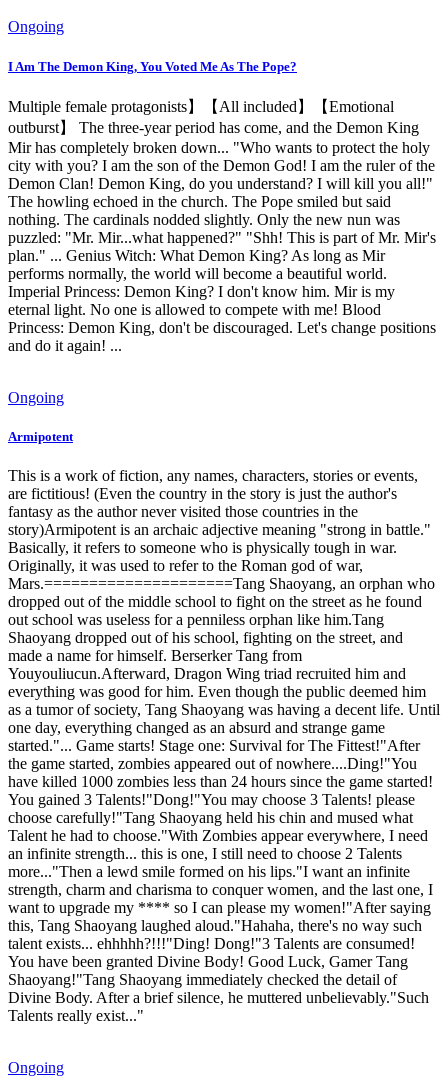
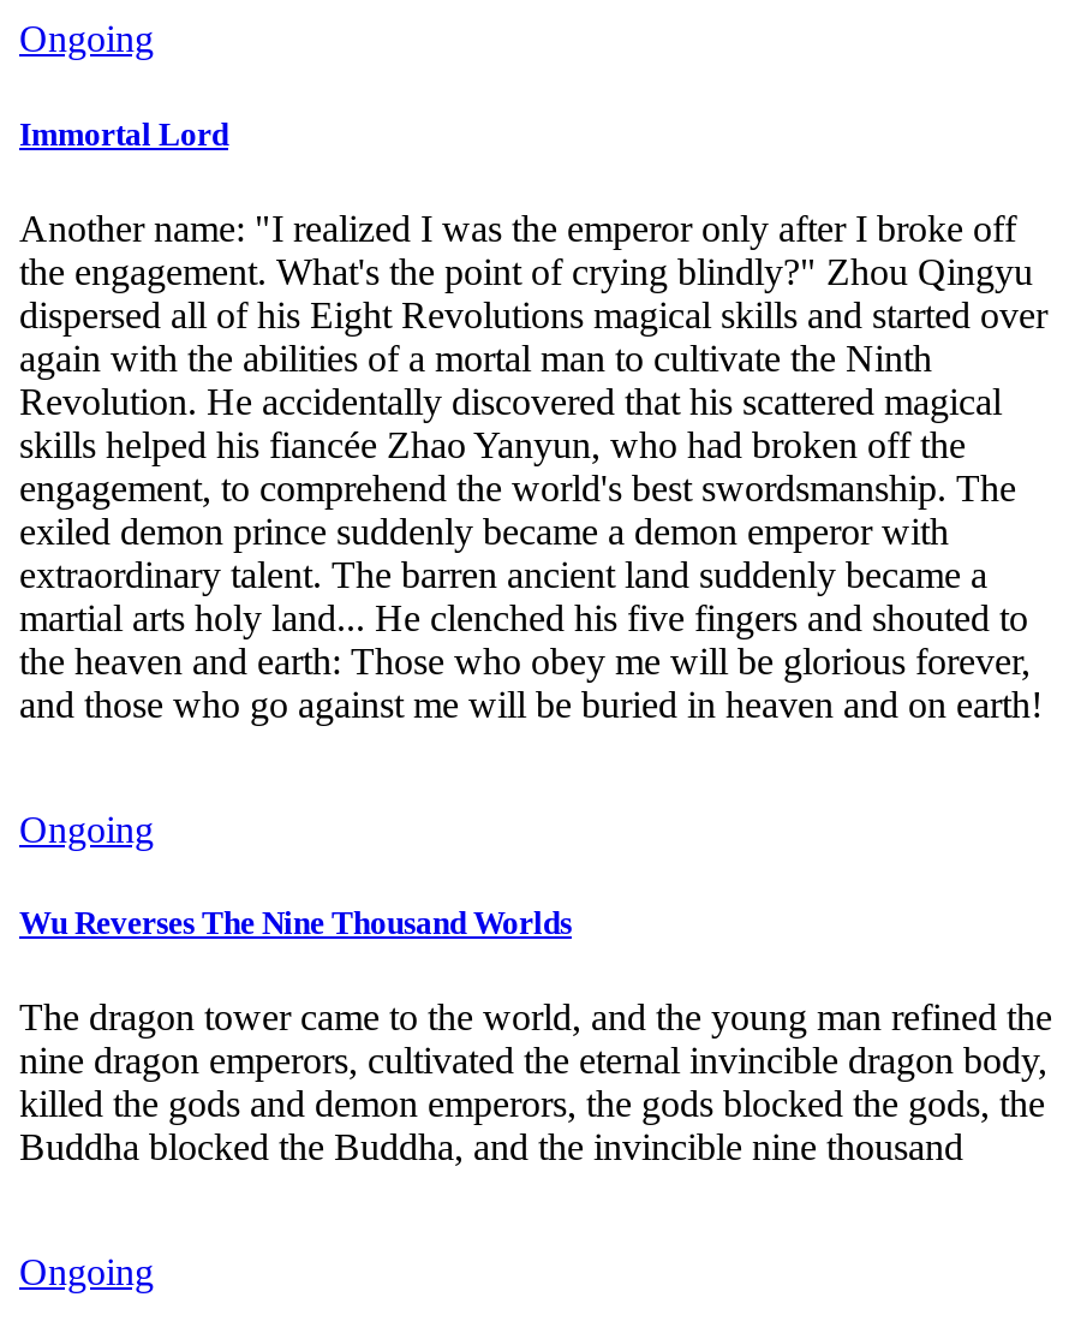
- I Am The Demon King, You Voted Me As The Pope?
+ Immortal Lord

- Multiple female protagonists】【All included】【Emotional
- outburst】 The three-year period has come, and the Demon King
- Mir has completely broken down... "Who wants to protect the holy
- city with you? I am the son of the Demon God! I am the ruler of the
- Demon Clan! Demon King, do you understand? I will kill you all!"
- The howling echoed in the church. The Pope smiled but said
- nothing. The cardinals nodded slightly. Only the new nun was
- puzzled: "Mr. Mir...what happened?" "Shh! This is part of Mr. Mir's
- plan." ... Genius Witch: What Demon King? As long as Mir
- performs normally, the world will become a beautiful world.
- Imperial Princess: Demon King? I don't know him. Mir is my
- eternal light. No one is allowed to compete with me! Blood
- Princess: Demon King, don't be discouraged. Let's change positions
- and do it again! ...
+ Another name: "I realized I was the emperor only after I broke off
+ the engagement. What's the point of crying blindly?" Zhou Qingyu
+ dispersed all of his Eight Revolutions magical skills and started over
+ again with the abilities of a mortal man to cultivate the Ninth
+ Revolution. He accidentally discovered that his scattered magical
+ skills helped his fiancée Zhao Yanyun, who had broken off the
+ engagement, to comprehend the world's best swordsmanship. The
+ exiled demon prince suddenly became a demon emperor with
+ extraordinary talent. The barren ancient land suddenly became a
+ martial arts holy land... He clenched his five fingers and shouted to
+ the heaven and earth: Those who obey me will be glorious forever,
+ and those who go against me will be buried in heaven and on earth!

- Armipotent
+ Wu Reverses The Nine Thousand Worlds

- This is a work of fiction, any names, characters, stories or events,
- are fictitious! (Even the country in the story is just the author's
- fantasy as the author never visited those countries in the
- story)Armipotent is an archaic adjective meaning "strong in battle."
- Basically, it refers to someone who is physically tough in war.
- Originally, it was used to refer to the Roman god of war,
- Mars.=====================Tang Shaoyang, an orphan who
- dropped out of the middle school to fight on the street as he found
- out school was useless for a penniless orphan like him.Tang
- Shaoyang dropped out of his school, fighting on the street, and
- made a name for himself. Berserker Tang from
- Youyouliucun.Afterward, Dragon Wing triad recruited him and
- everything was good for him. Even though the public deemed him
- as a tumor of society, Tang Shaoyang was having a decent life. Until
- one day, everything changed as an absurd and strange game
- started."... Game starts! Stage one: Survival for The Fittest!"After
- the game started, zombies appeared out of nowhere....Ding!"You
- have killed 1000 zombies less than 24 hours since the game started!
- You gained 3 Talents!"Dong!"You may choose 3 Talents! please
- choose carefully!"Tang Shaoyang held his chin and mused what
- Talent he had to choose."With Zombies appear everywhere, I need
- an infinite strength... this is one, I still need to choose 2 Talents
- more..."Then a lewd smile formed on his lips."I want an infinite
- strength, charm and charisma to conquer women, and the last one, I
- want to upgrade my **** so I can please my women!"After saying
- this, Tang Shaoyang laughed aloud."Hahaha, there's no way such
- talent exists... ehhhhh?!!!"Ding! Dong!"3 Talents are consumed!
- You have been granted Divine Body! Good Luck, Gamer Tang
- Shaoyang!"Tang Shaoyang immediately checked the detail of
- Divine Body. After a brief silence, he muttered unbelievably."Such
- Talents really exist..."
+ The dragon tower came to the world, and the young man refined the
+ nine dragon emperors, cultivated the eternal invincible dragon body,
+ killed the gods and demon emperors, the gods blocked the gods, the
+ Buddha blocked the Buddha, and the invincible nine thousand
